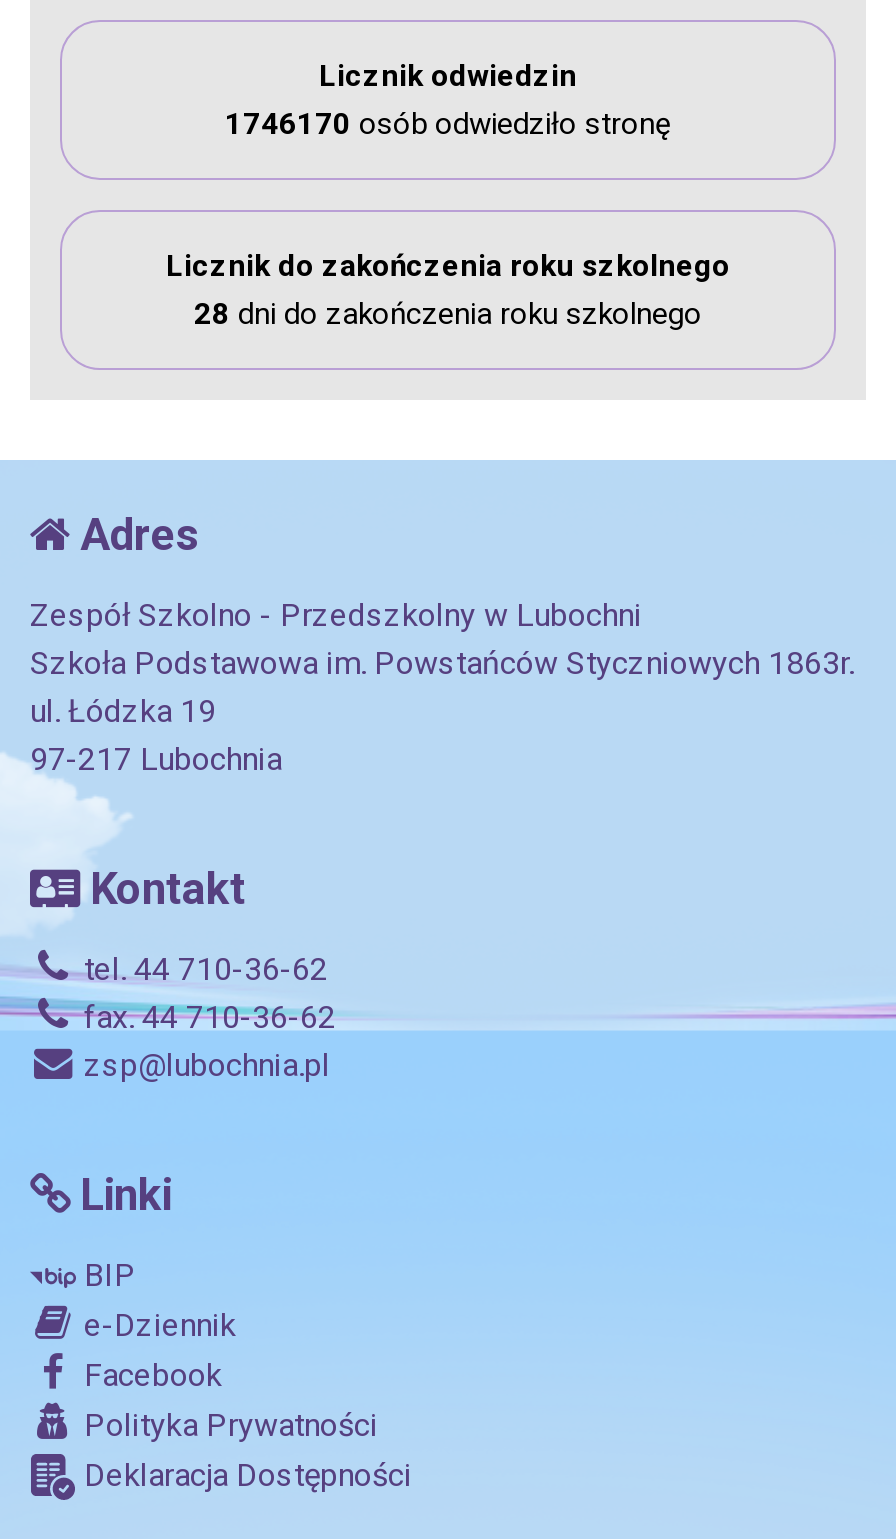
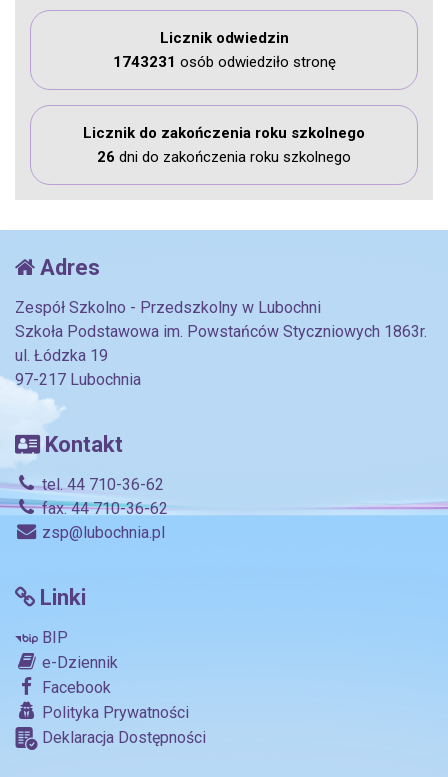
- 1746170 osób odwiedziło stronę
+ 1743231 osób odwiedziło stronę

- 28 dni do zakończenia roku szkolnego
+ 26 dni do zakończenia roku szkolnego
